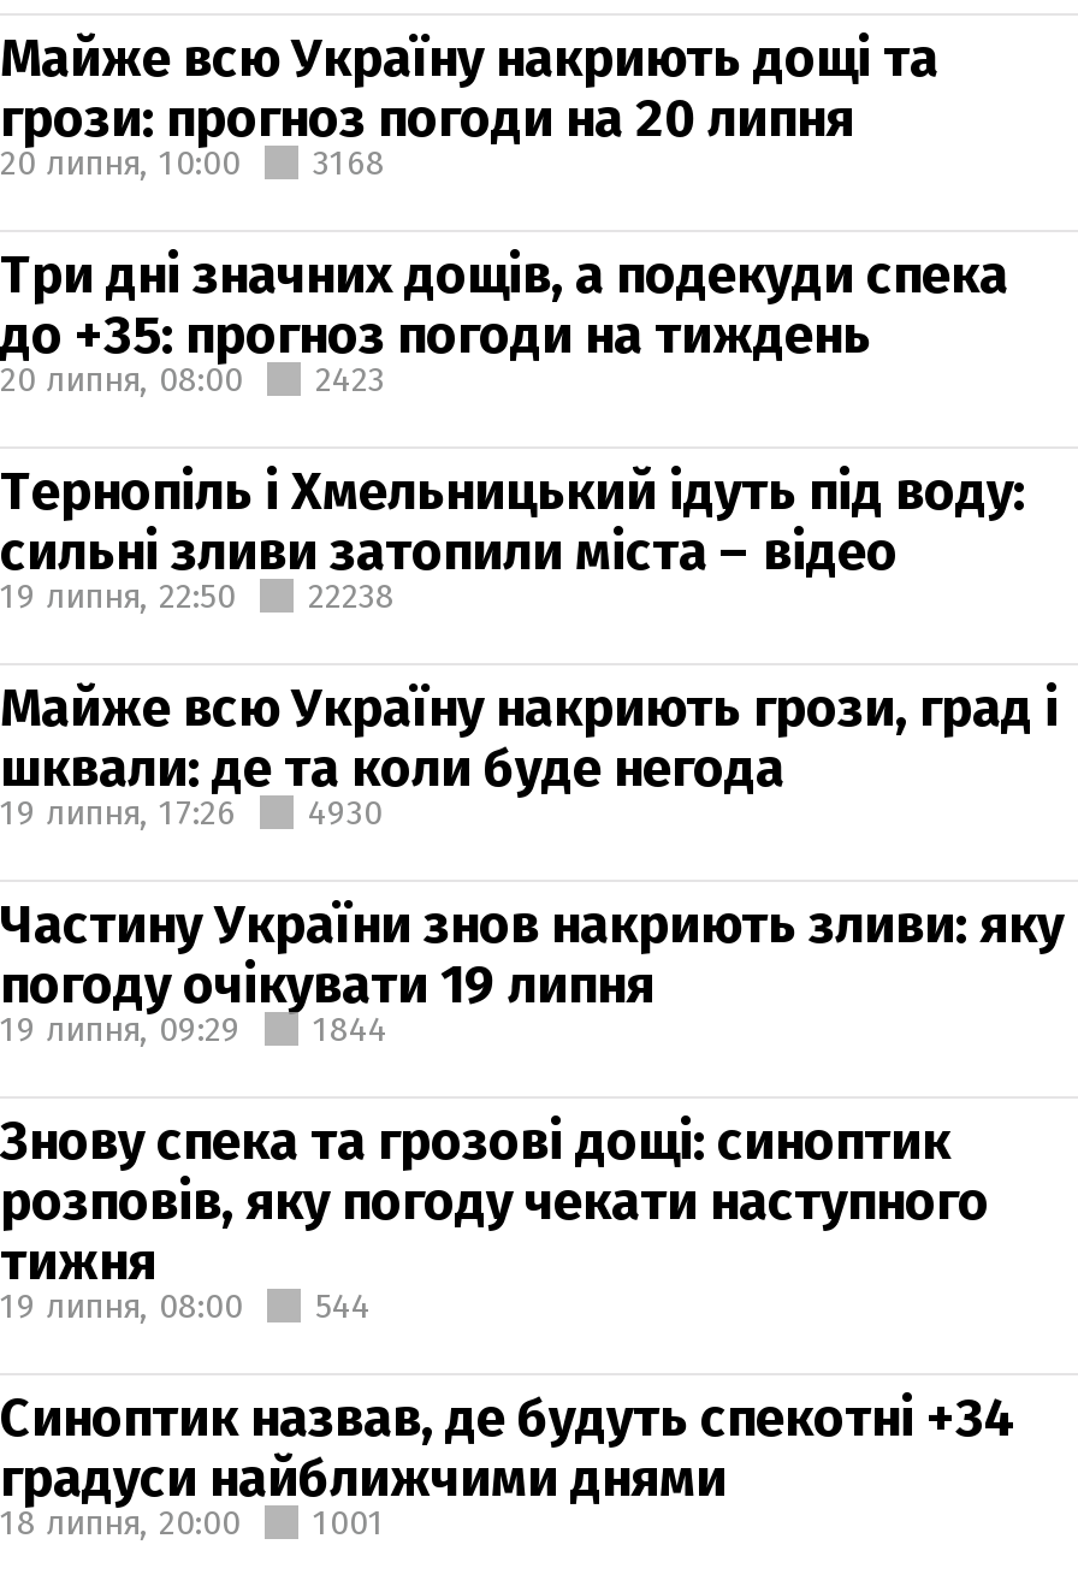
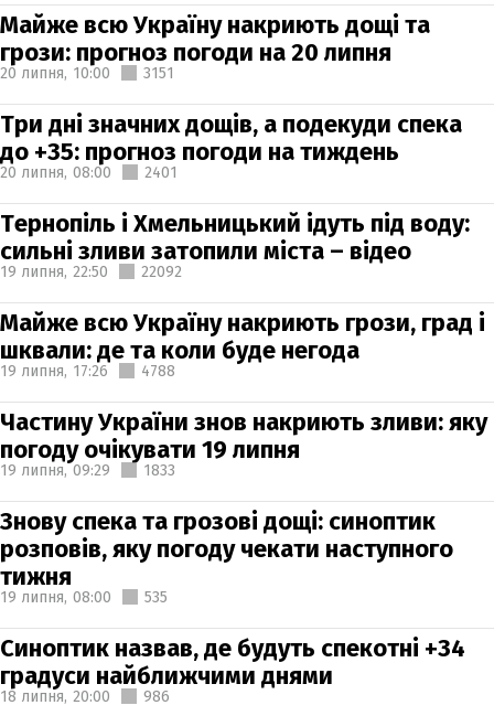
- 20 липня, 10:00 3168
+ 20 липня, 10:00 3151

- 20 липня, 08:00 2423
+ 20 липня, 08:00 2401

- 19 липня, 22:50 22238
+ 19 липня, 22:50 22092

- 19 липня, 17:26 4930
+ 19 липня, 17:26 4788

- 19 липня, 09:29 1844
+ 19 липня, 09:29 1833

- 19 липня, 08:00 544
+ 19 липня, 08:00 535

- 18 липня, 20:00 1001
+ 18 липня, 20:00 986
